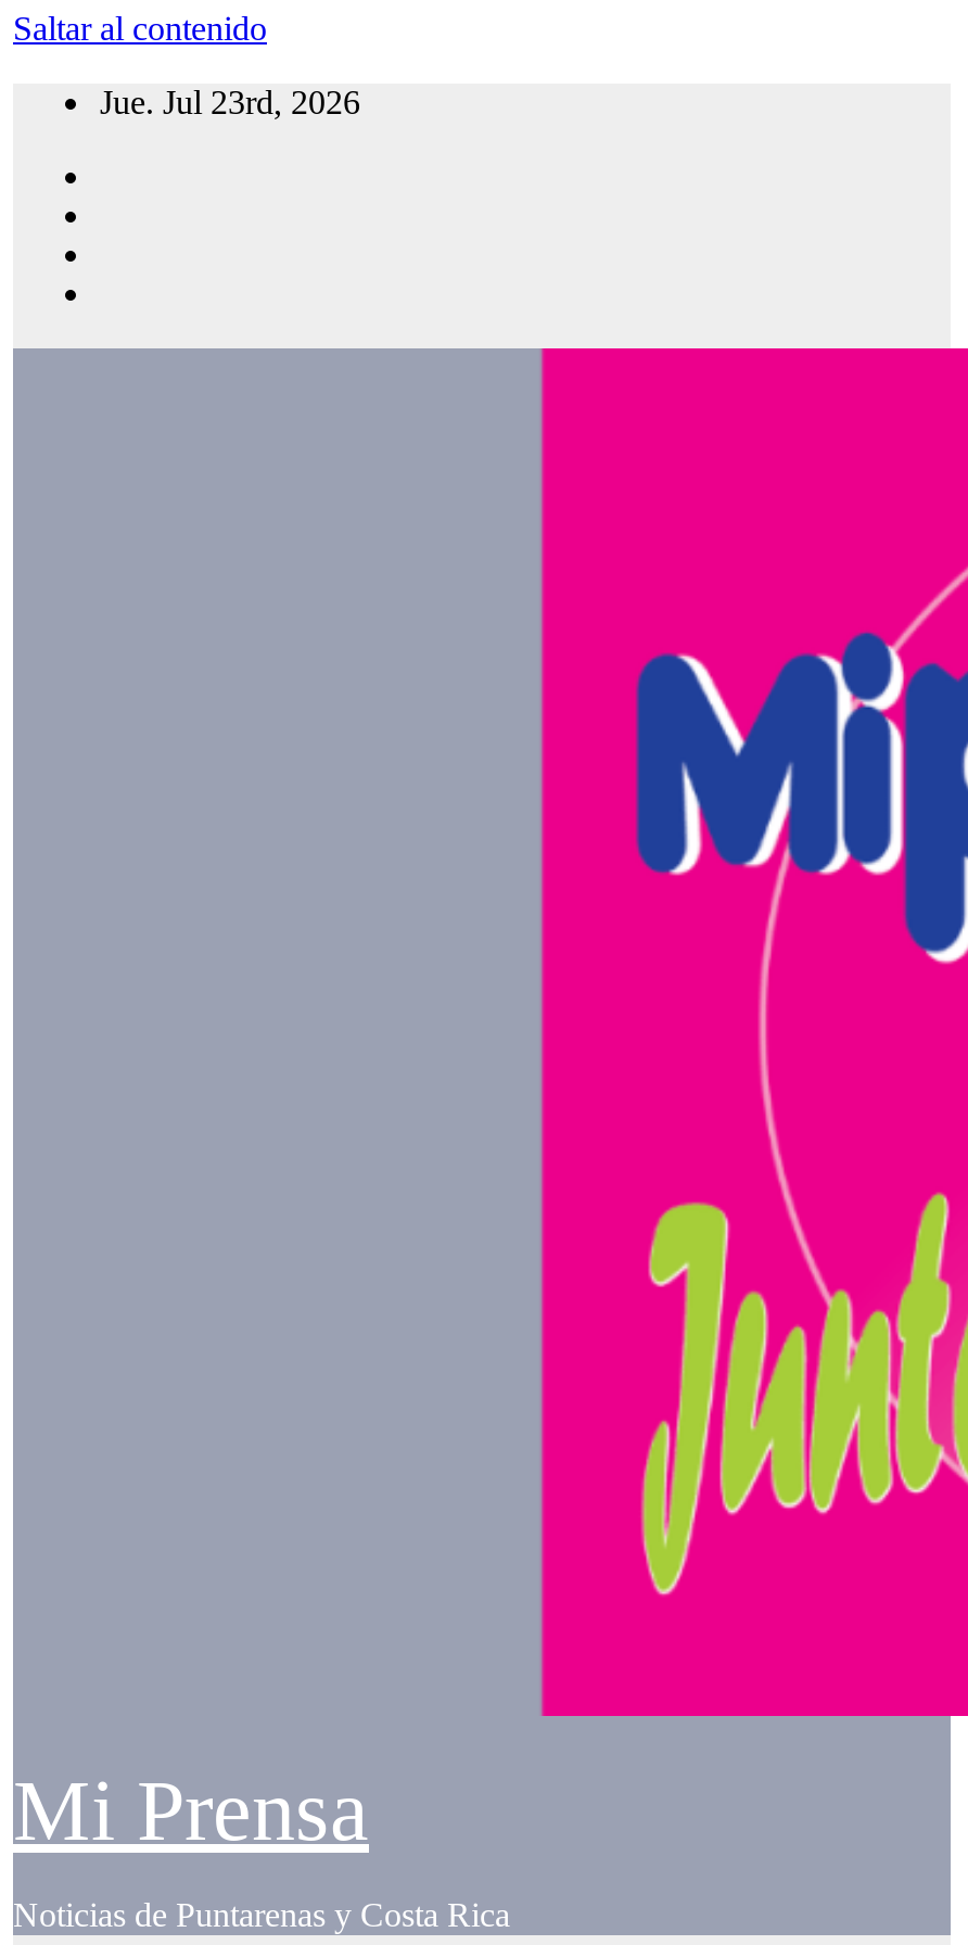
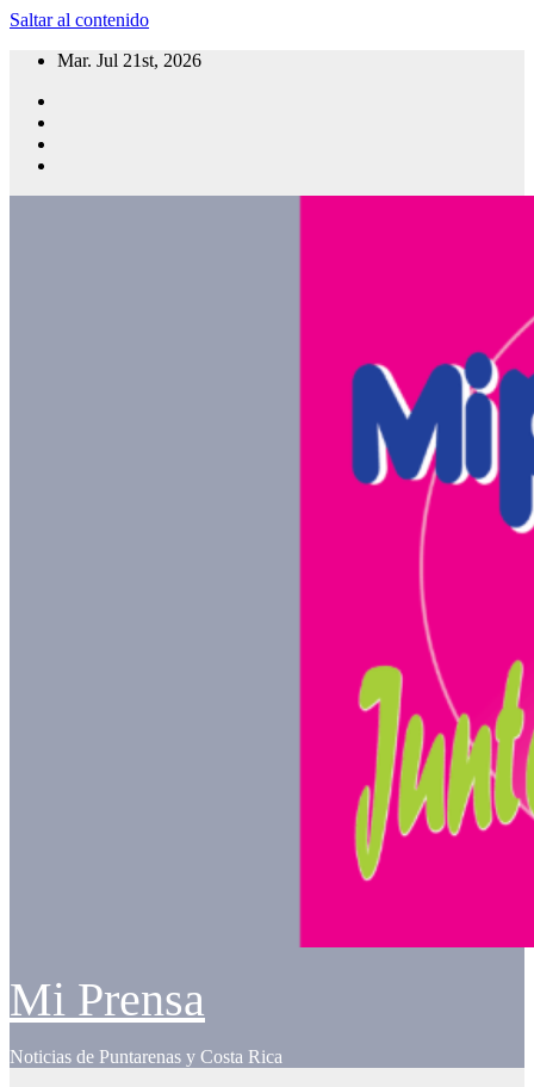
- Jue. Jul 23rd, 2026
+ Mar. Jul 21st, 2026
